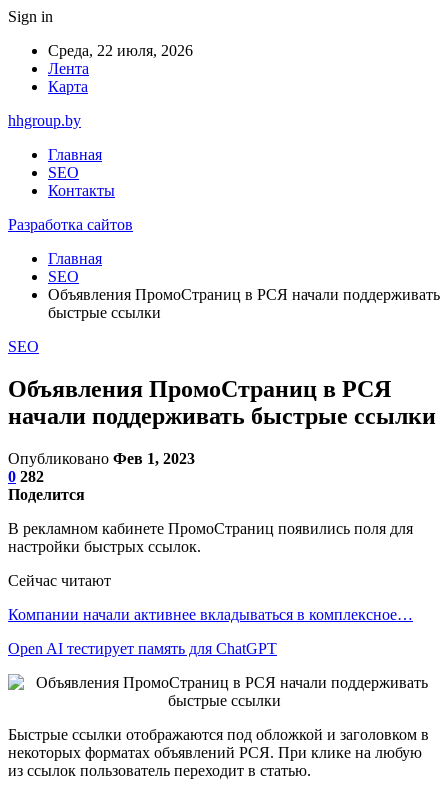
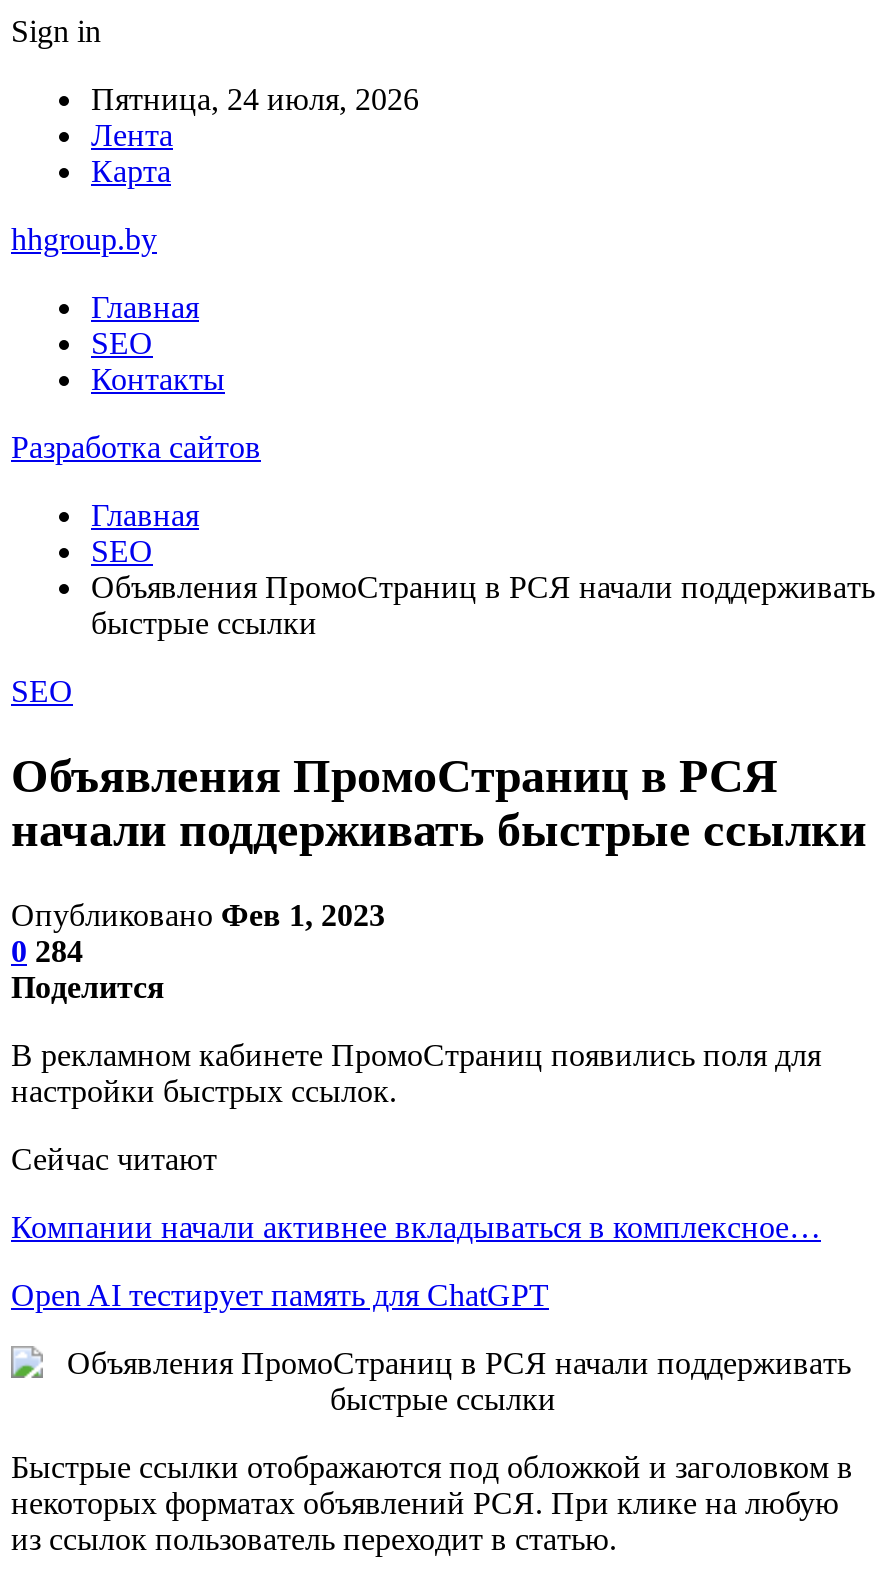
- Среда, 22 июля, 2026
+ Пятница, 24 июля, 2026

- 0 282
+ 0 284
